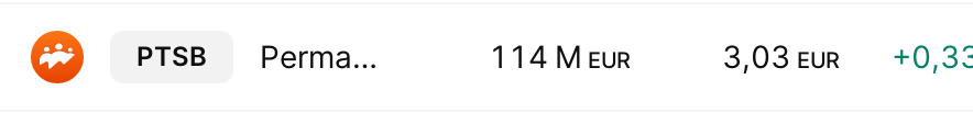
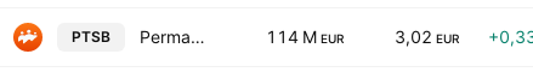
- 3,03 EUR
+ 3,02 EUR
